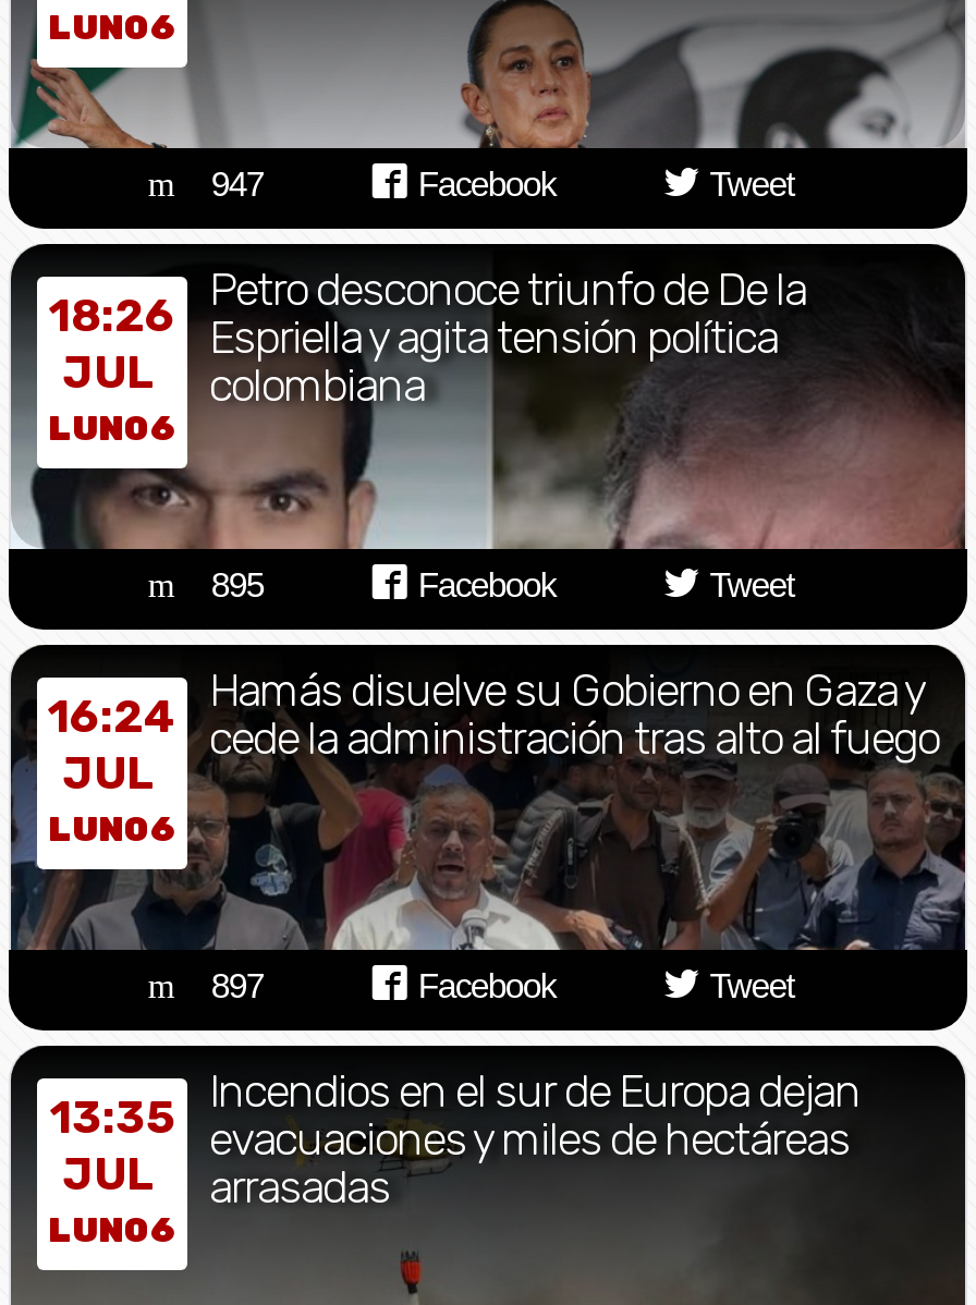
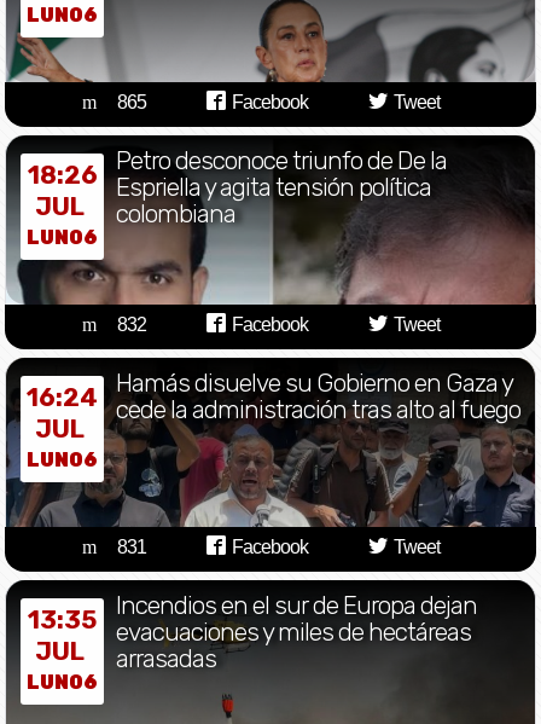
- 947
+ 865

- 895
+ 832

- 897
+ 831
